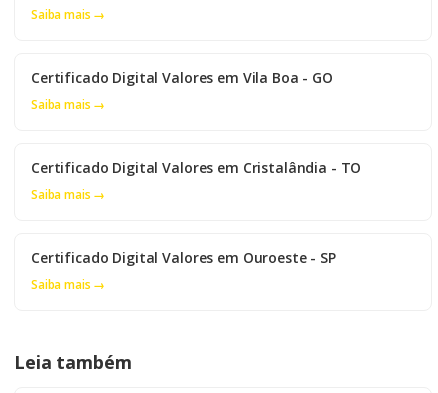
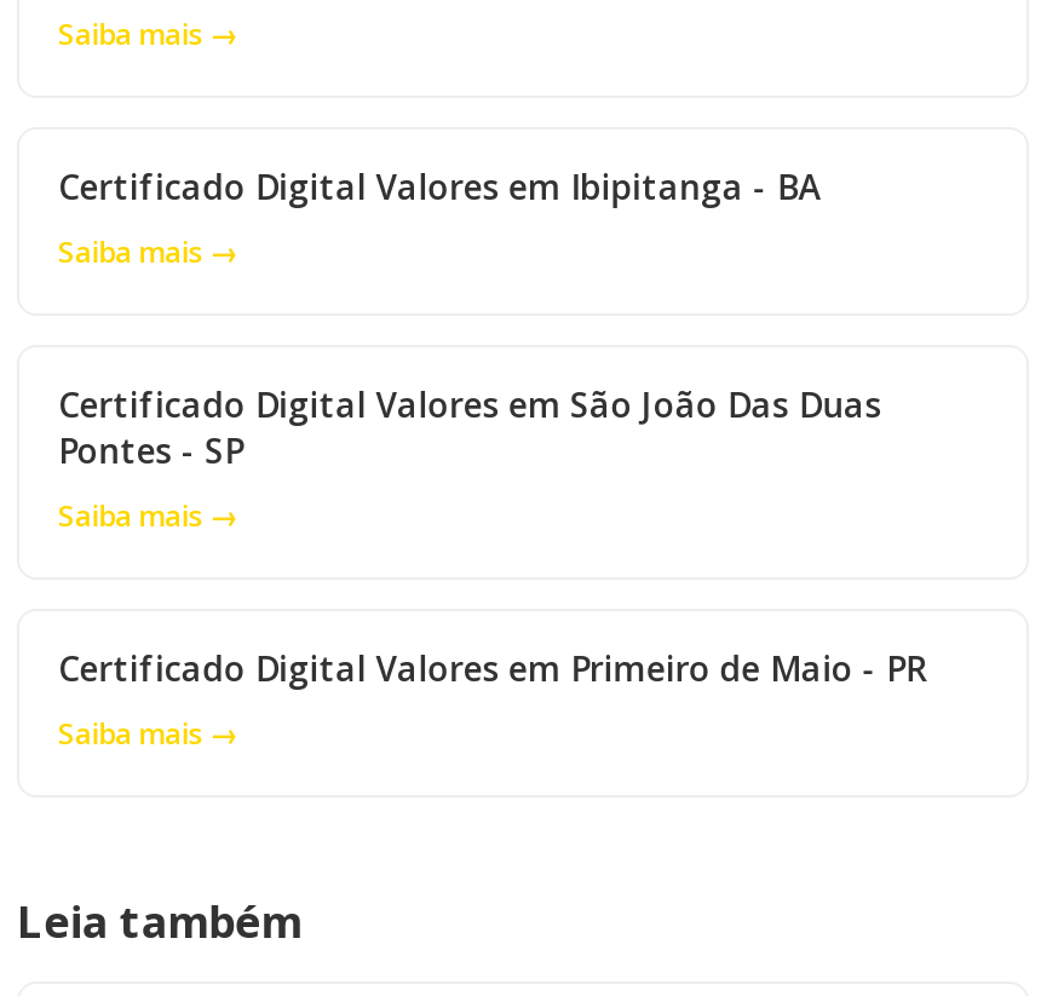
- Certificado Digital Valores em Vila Boa - GO
+ Certificado Digital Valores em Ibipitanga - BA

- Certificado Digital Valores em Cristalândia - TO
+ Certificado Digital Valores em São João Das Duas
+ Pontes - SP

- Certificado Digital Valores em Ouroeste - SP
+ Certificado Digital Valores em Primeiro de Maio - PR
